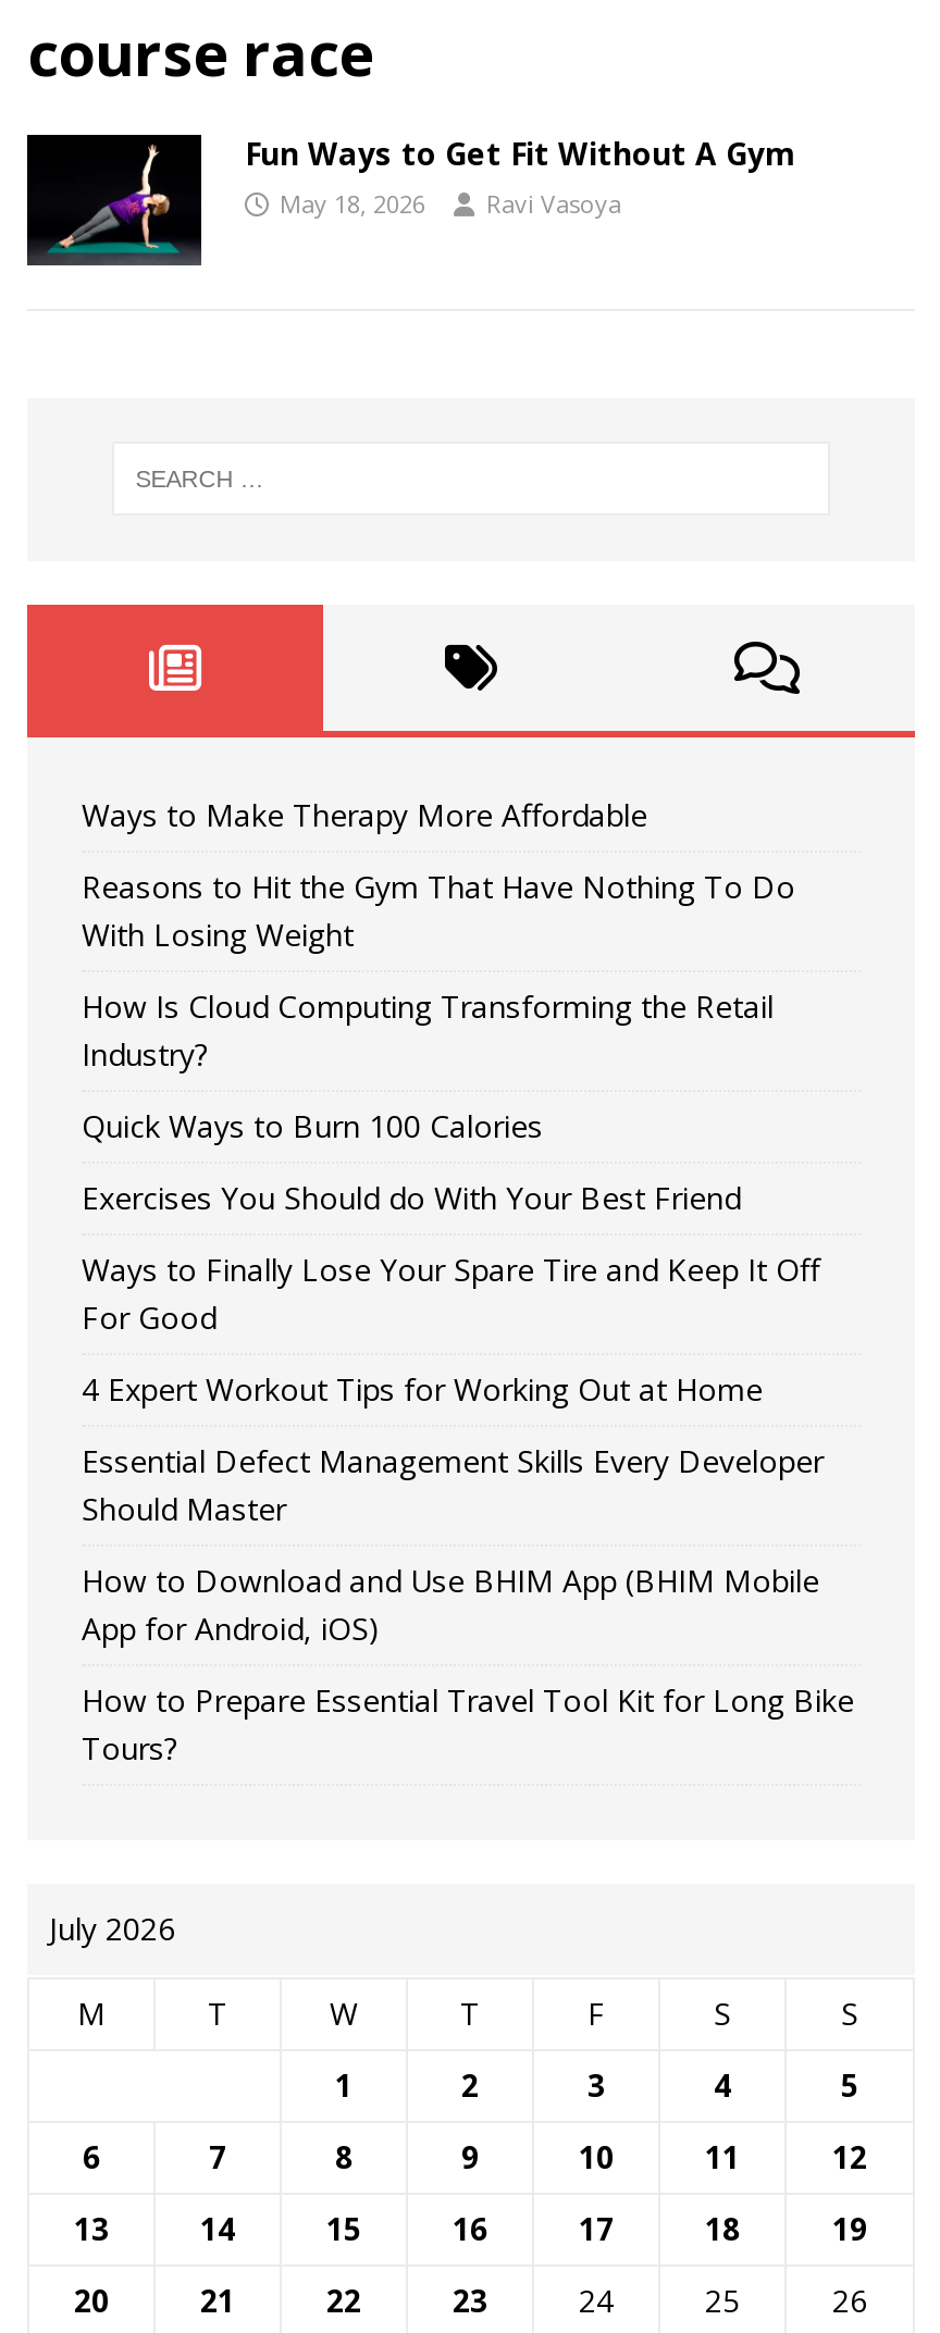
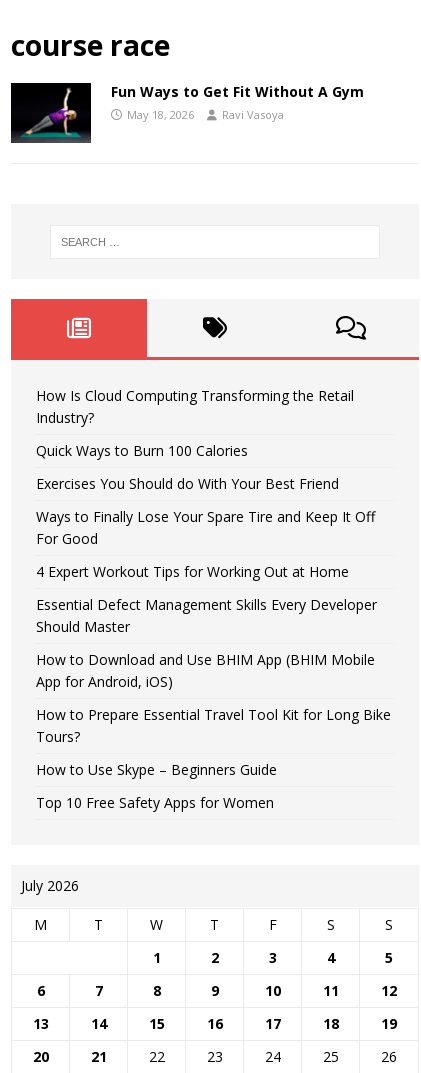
- Ways to Make Therapy More Affordable
- Reasons to Hit the Gym That Have Nothing To Do
- With Losing Weight

moved up: How Is Cloud Computing Transforming the Retail | Industry? | Quick Ways to Burn 100 Calories | ... | How to Prepare Essential Travel Tool Kit for Long Bike | Tours?

+ How to Use Skype – Beginners Guide
+ Top 10 Free Safety Apps for Women
